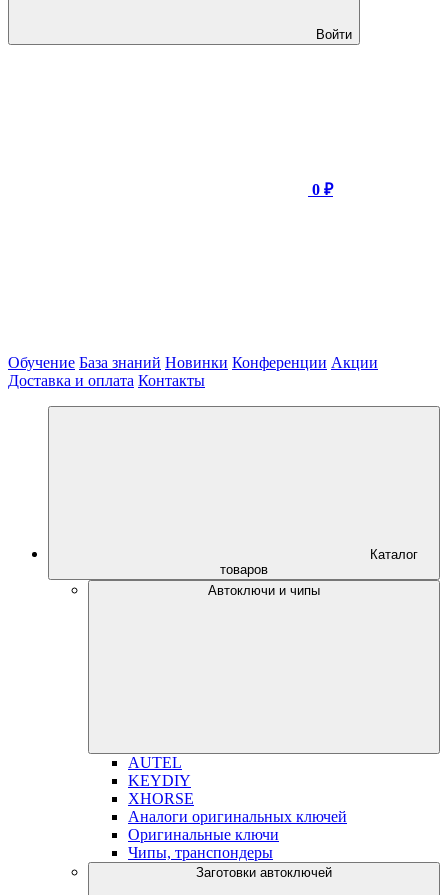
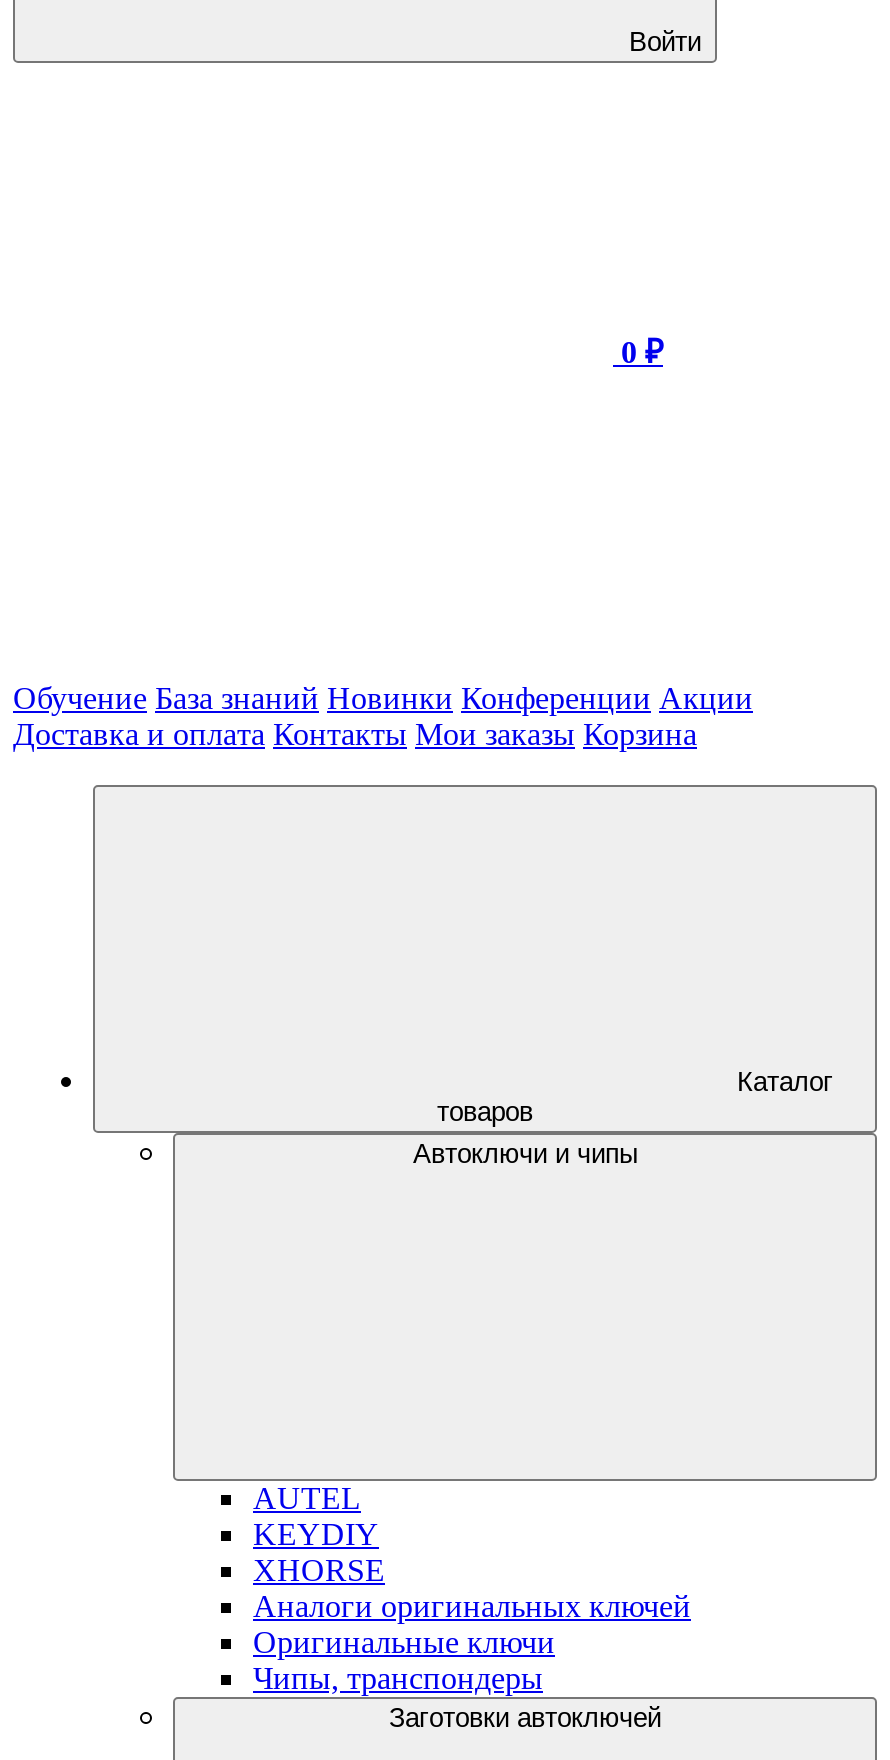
- Доставка и оплата Контакты
+ Доставка и оплата Контакты Мои заказы Корзина
